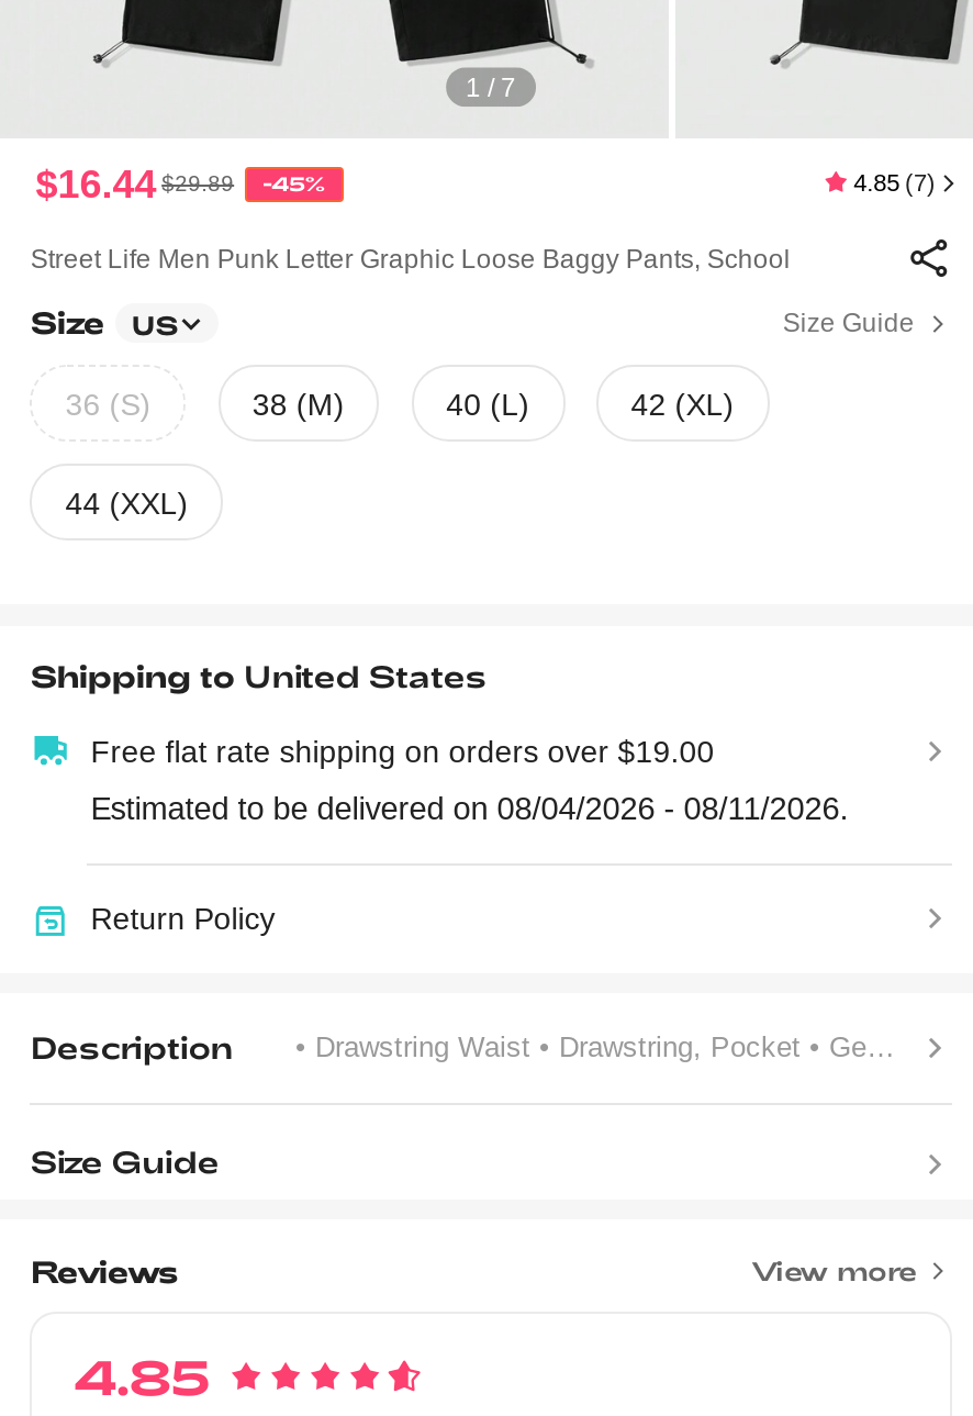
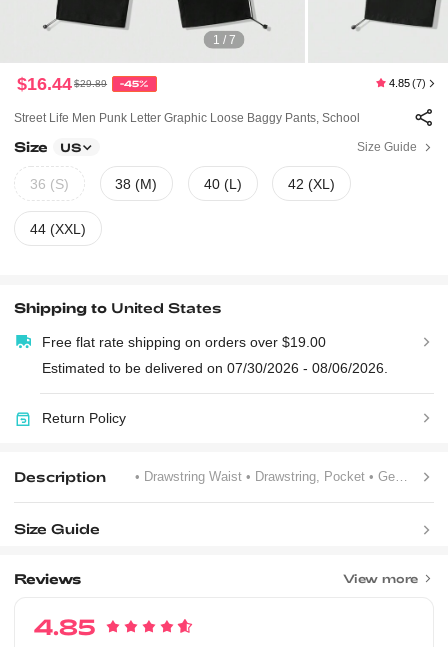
- Estimated to be delivered on 08/04/2026 - 08/11/2026.
+ Estimated to be delivered on 07/30/2026 - 08/06/2026.
